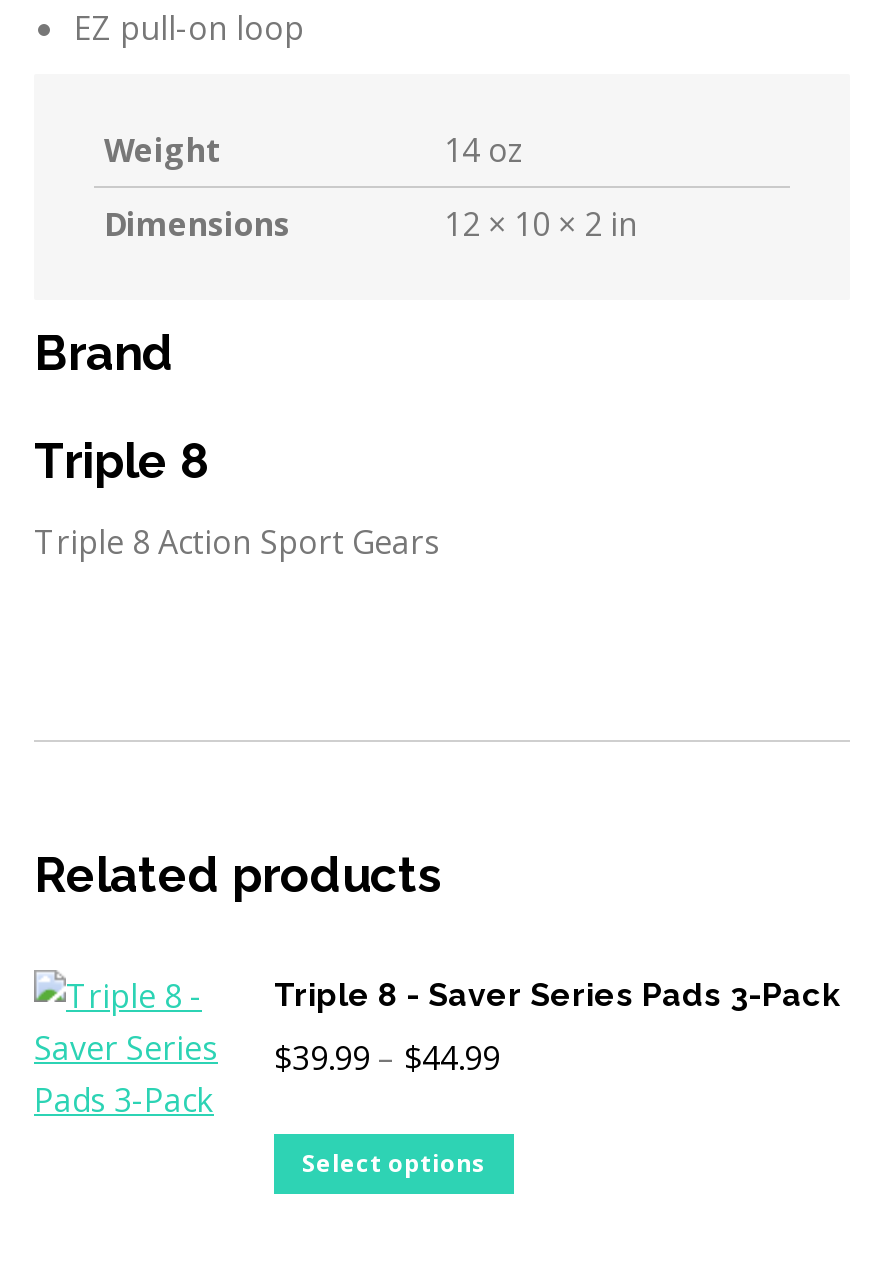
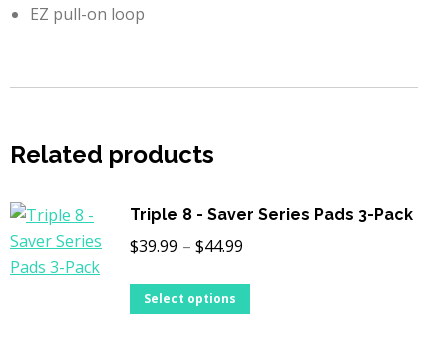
- Weight
- 14 oz
- Dimensions
- 12 × 10 × 2 in
- Brand
- Triple 8
- Triple 8 Action Sport Gears
